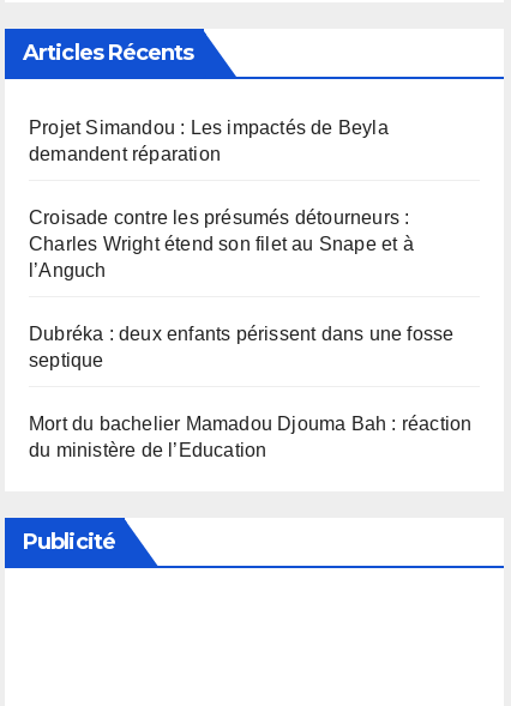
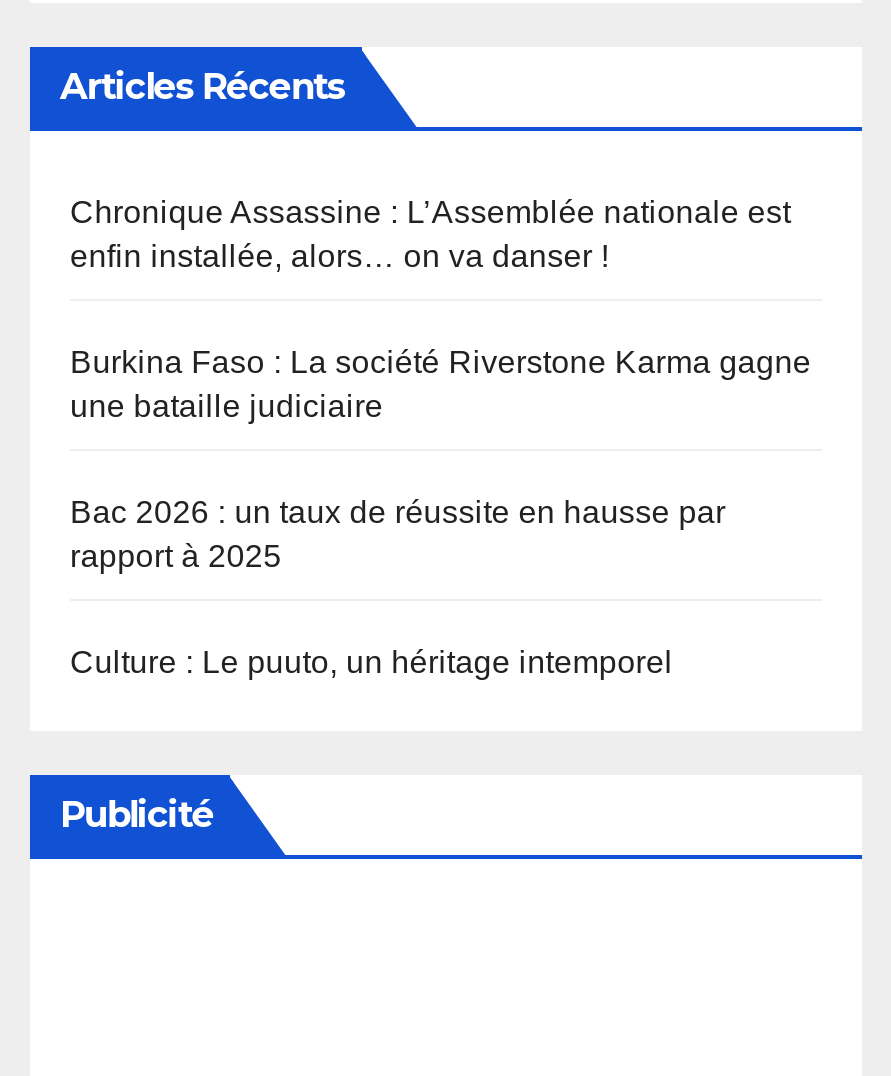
- Projet Simandou : Les impactés de Beyla
- demandent réparation
+ Chronique Assassine : L’Assemblée nationale est
+ enfin installée, alors… on va danser !

- Croisade contre les présumés détourneurs :
- Charles Wright étend son filet au Snape et à
- l’Anguch
+ Burkina Faso : La société Riverstone Karma gagne
+ une bataille judiciaire

- Dubréka : deux enfants périssent dans une fosse
- septique
+ Bac 2026 : un taux de réussite en hausse par
+ rapport à 2025

- Mort du bachelier Mamadou Djouma Bah : réaction
- du ministère de l’Education
+ Culture : Le puuto, un héritage intemporel
